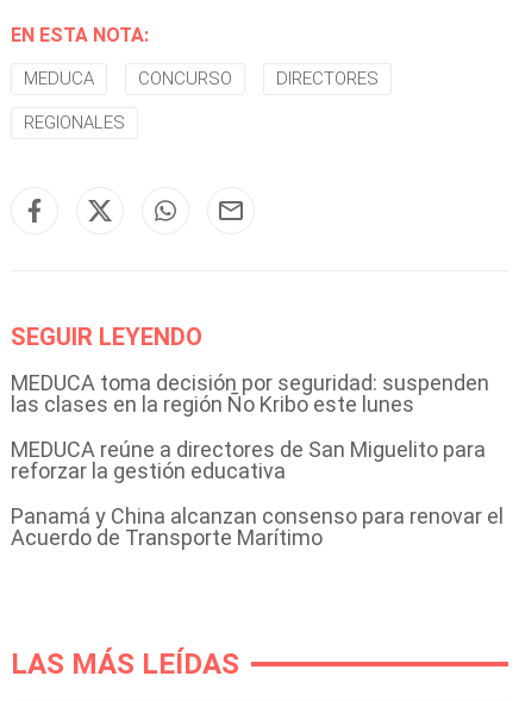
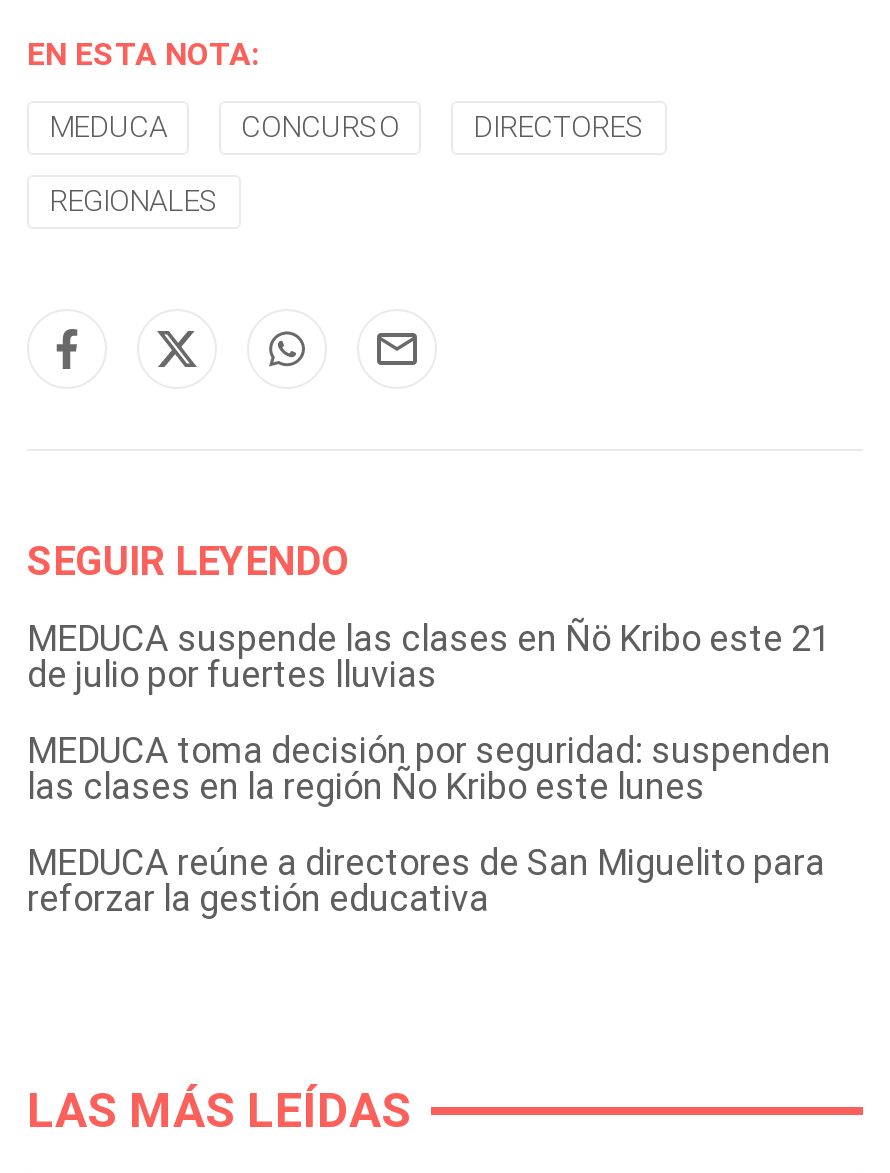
+ MEDUCA suspende las clases en Ñö Kribo este 21
+ de julio por fuertes lluvias

moved down: MEDUCA toma decisión por seguridad: suspenden | las clases en la región Ño Kribo este lunes | MEDUCA reúne a directores de San Miguelito para | reforzar la gestión educativa

- Panamá y China alcanzan consenso para renovar el
- Acuerdo de Transporte Marítimo
